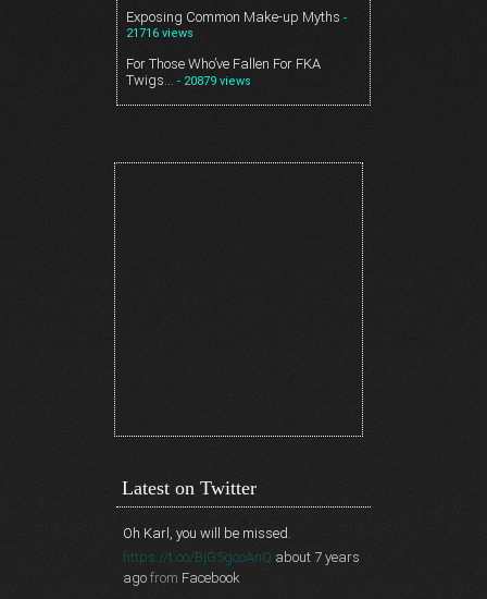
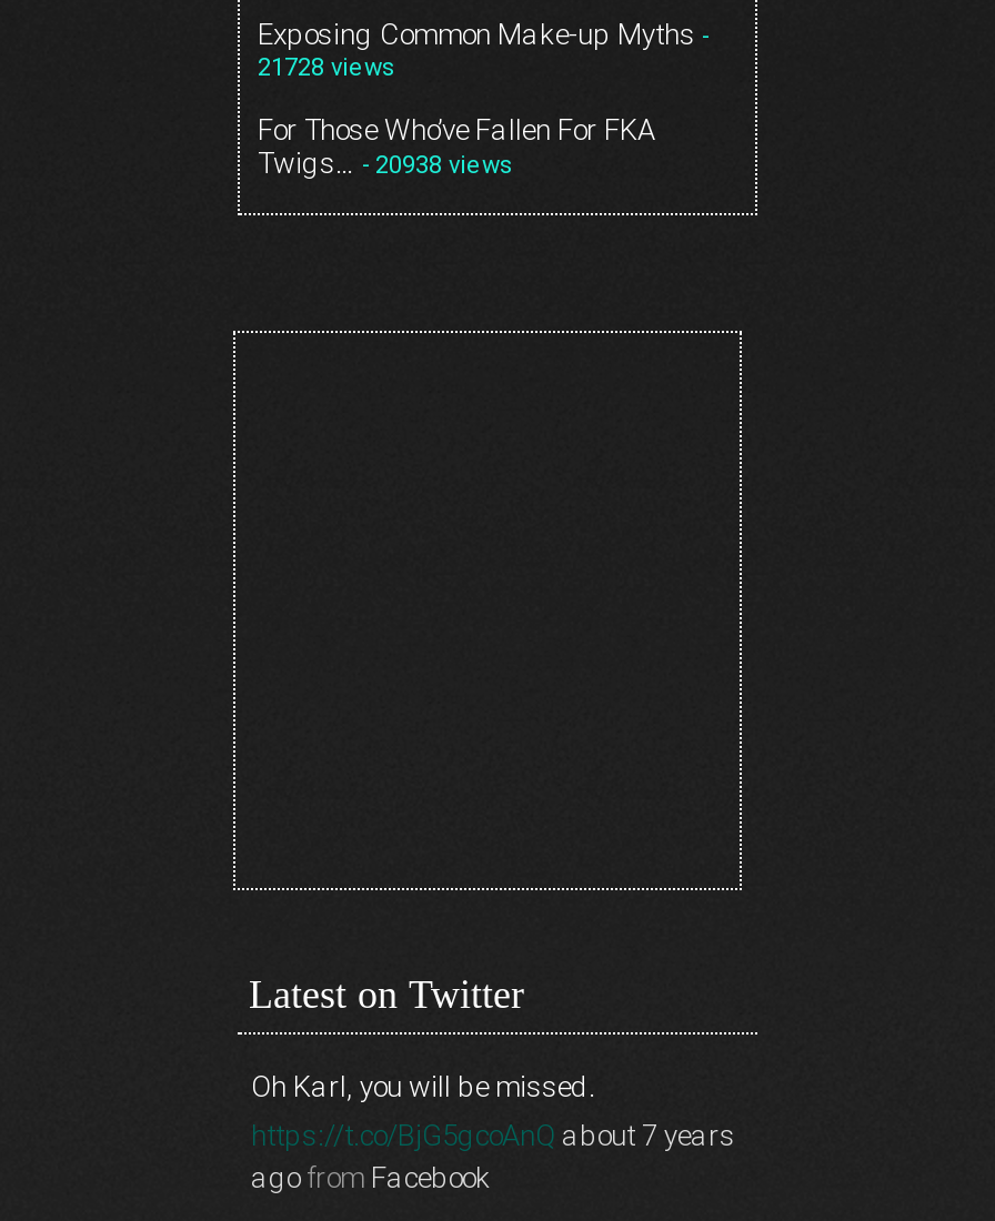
- 21716 views
+ 21728 views

- Twigs… - 20879 views
+ Twigs… - 20938 views
